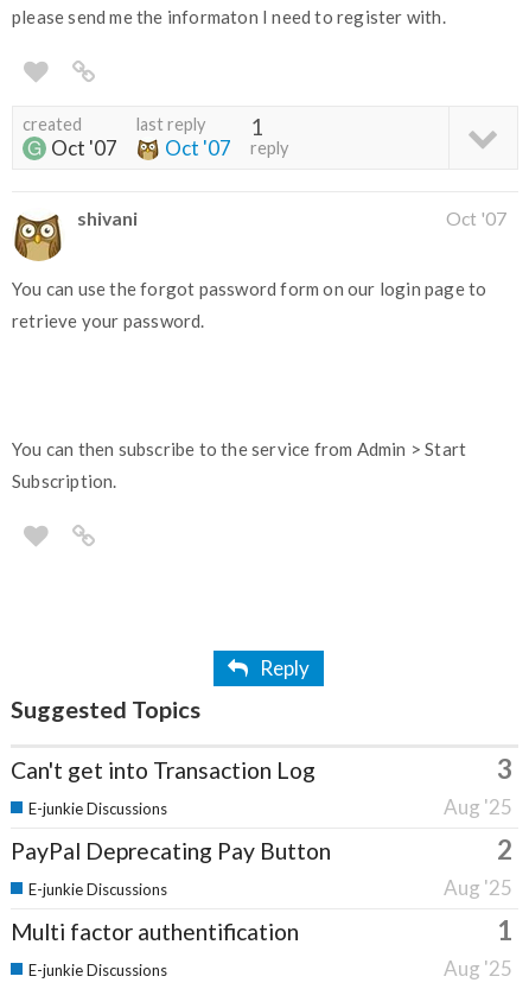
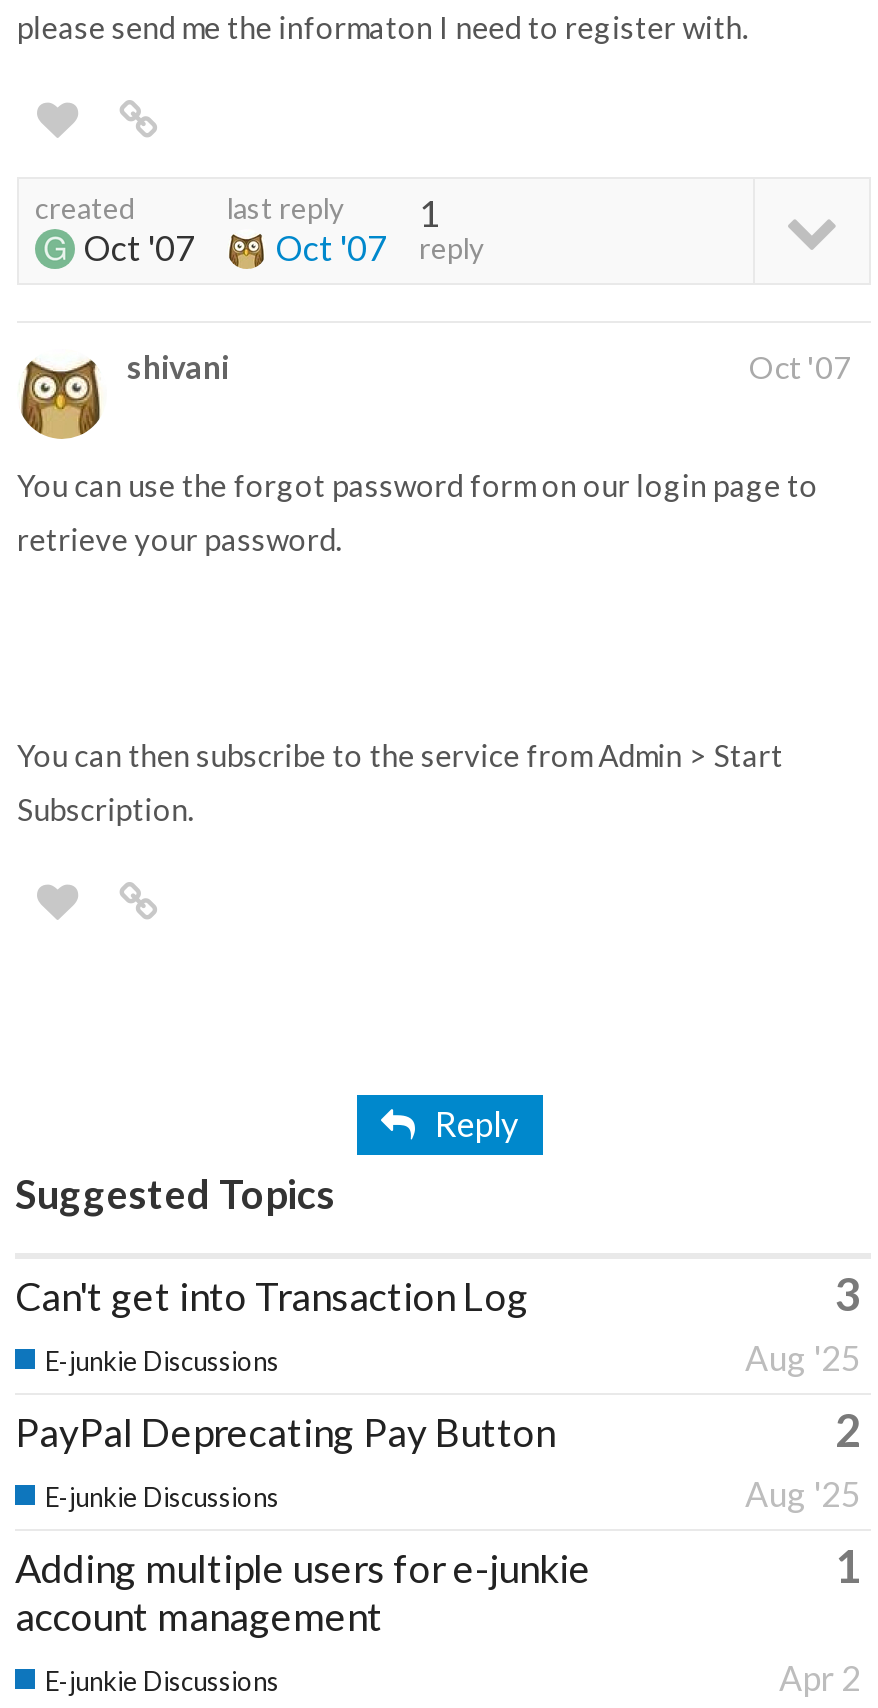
- Multi factor authentification
+ Adding multiple users for e-junkie
+ account management

- Aug '25
+ Apr 2
